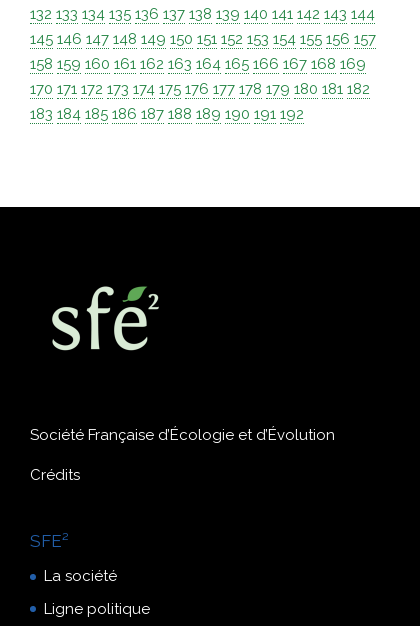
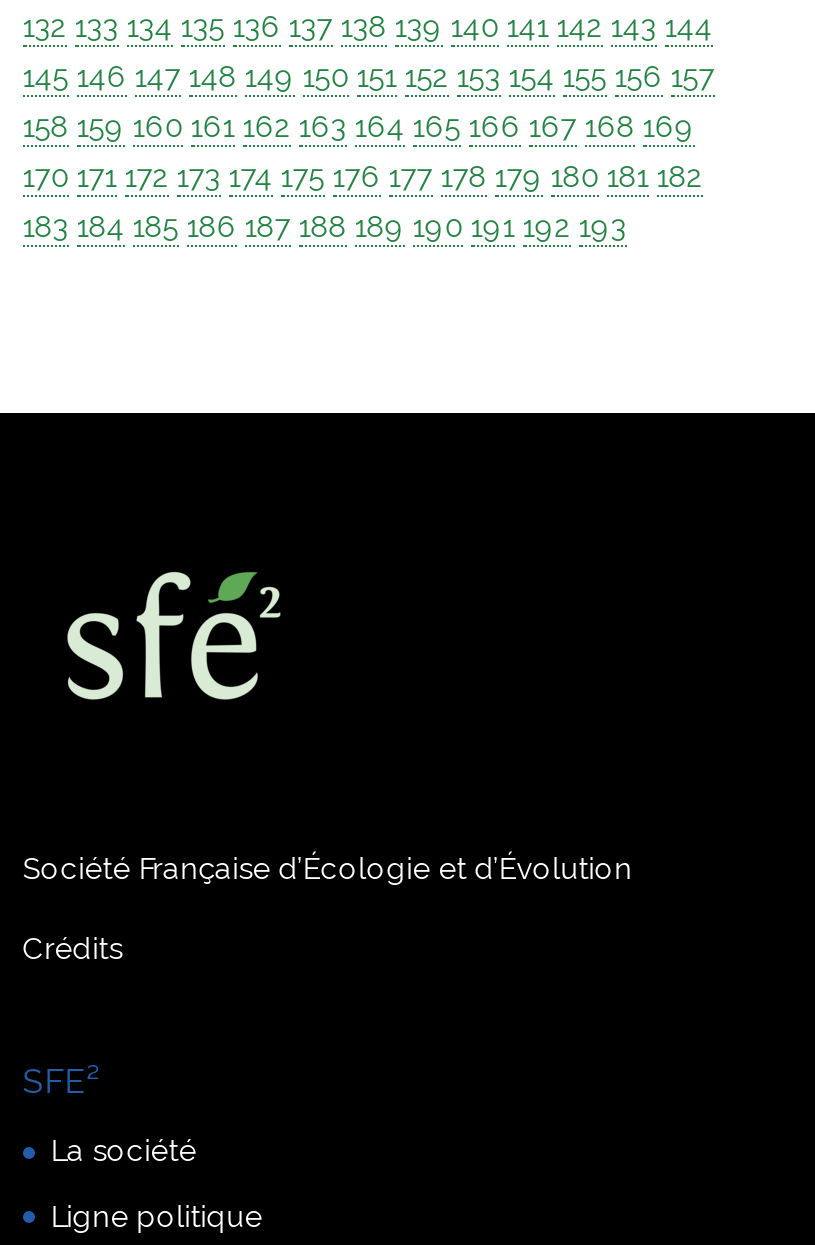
- 183 184 185 186 187 188 189 190 191 192
+ 183 184 185 186 187 188 189 190 191 192 193
